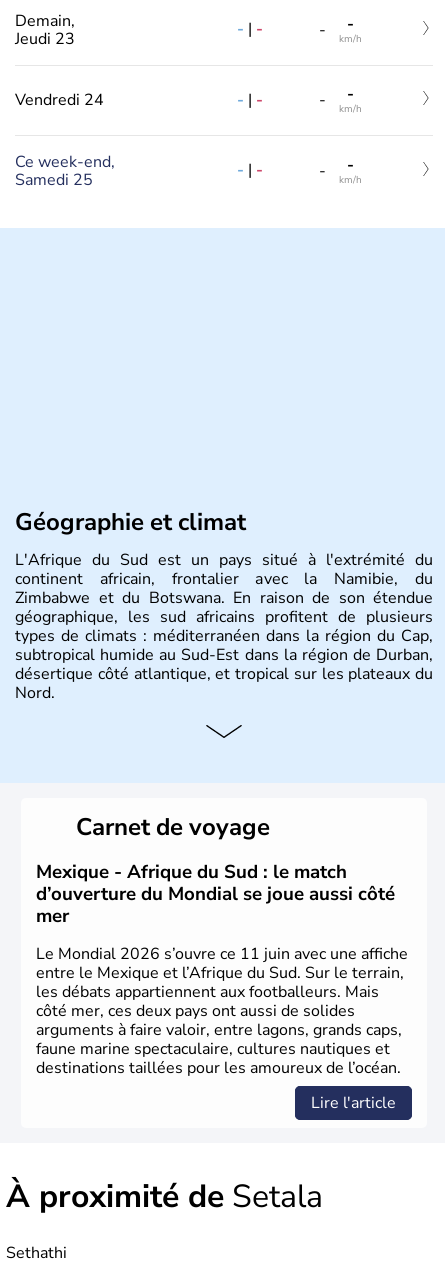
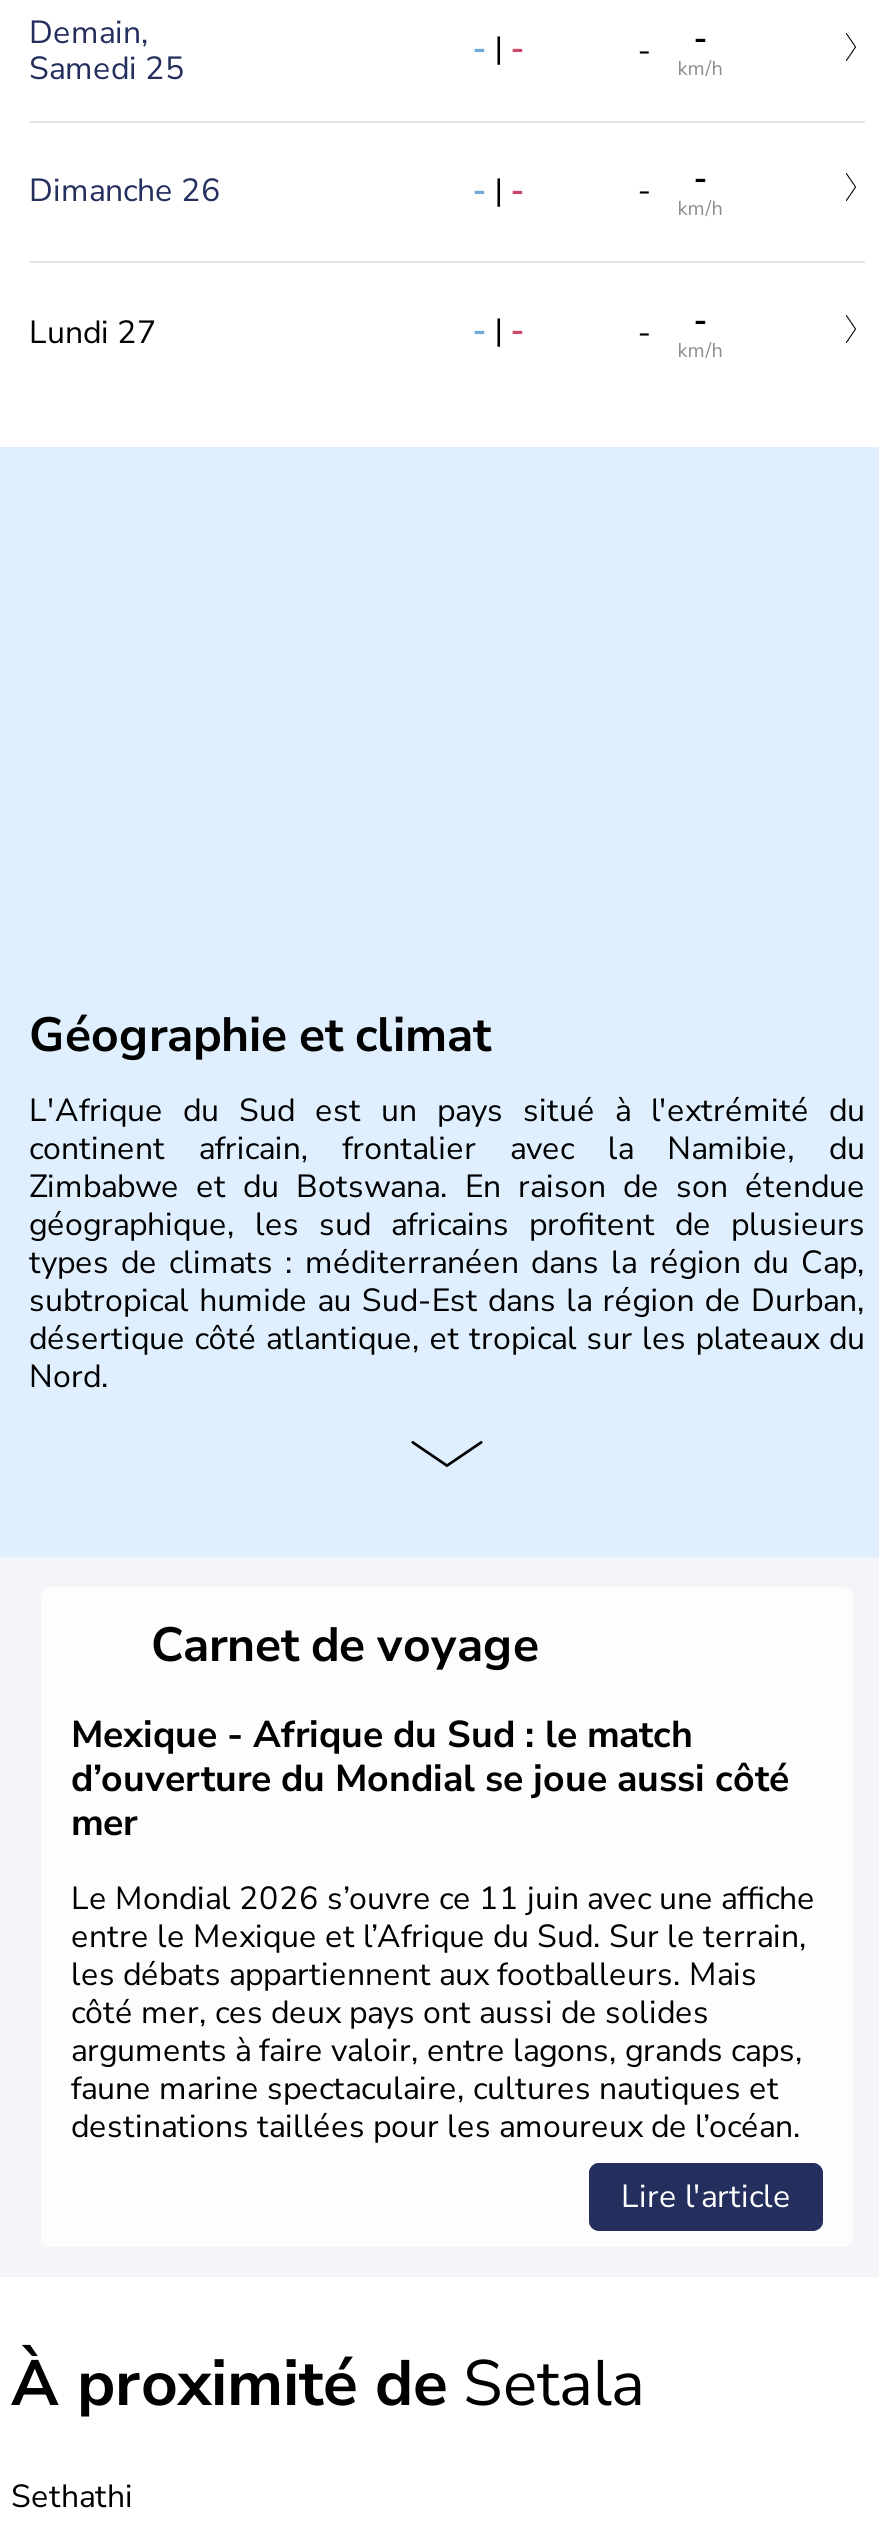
- Jeudi 23
+ Samedi 25

- Vendredi 24
+ Dimanche 26

- Ce week-end,
- Samedi 25
+ Lundi 27
